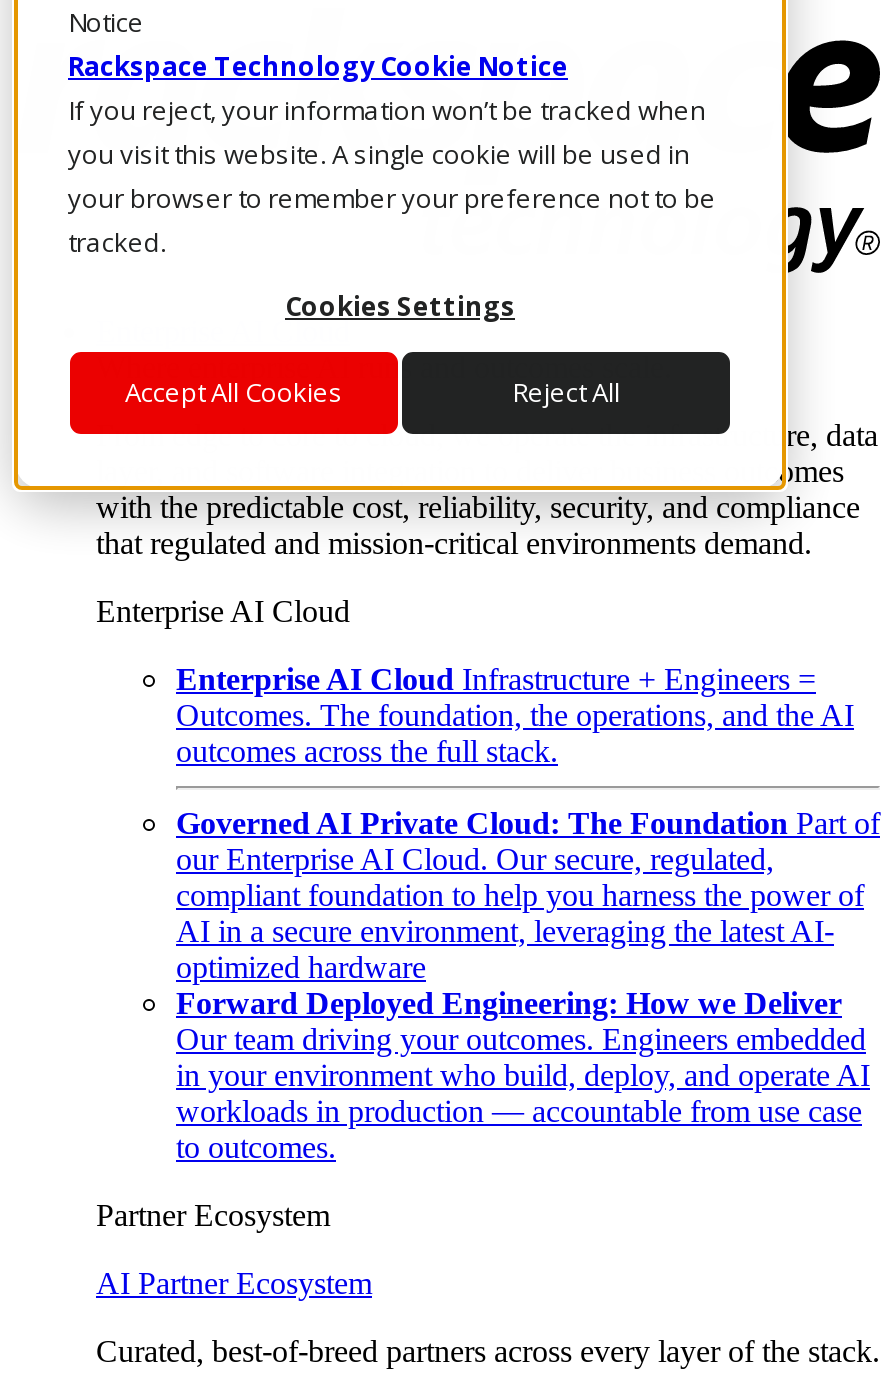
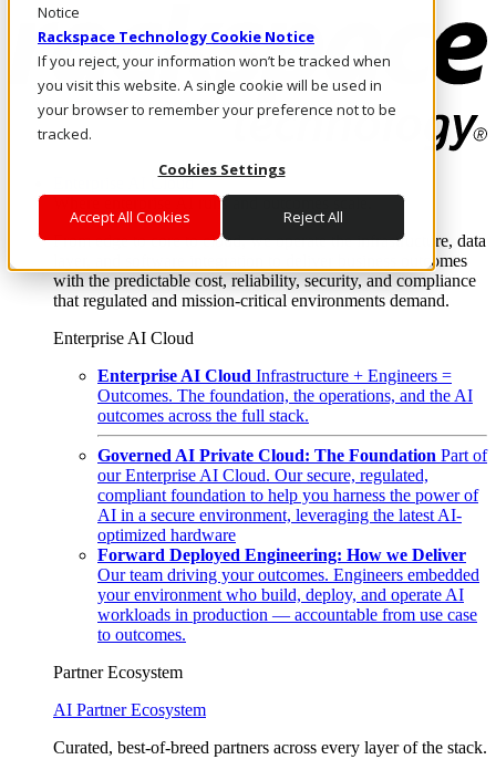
- in your environment who build, deploy, and operate AI
+ your environment who build, deploy, and operate AI
